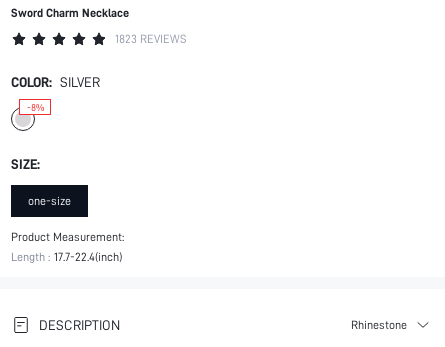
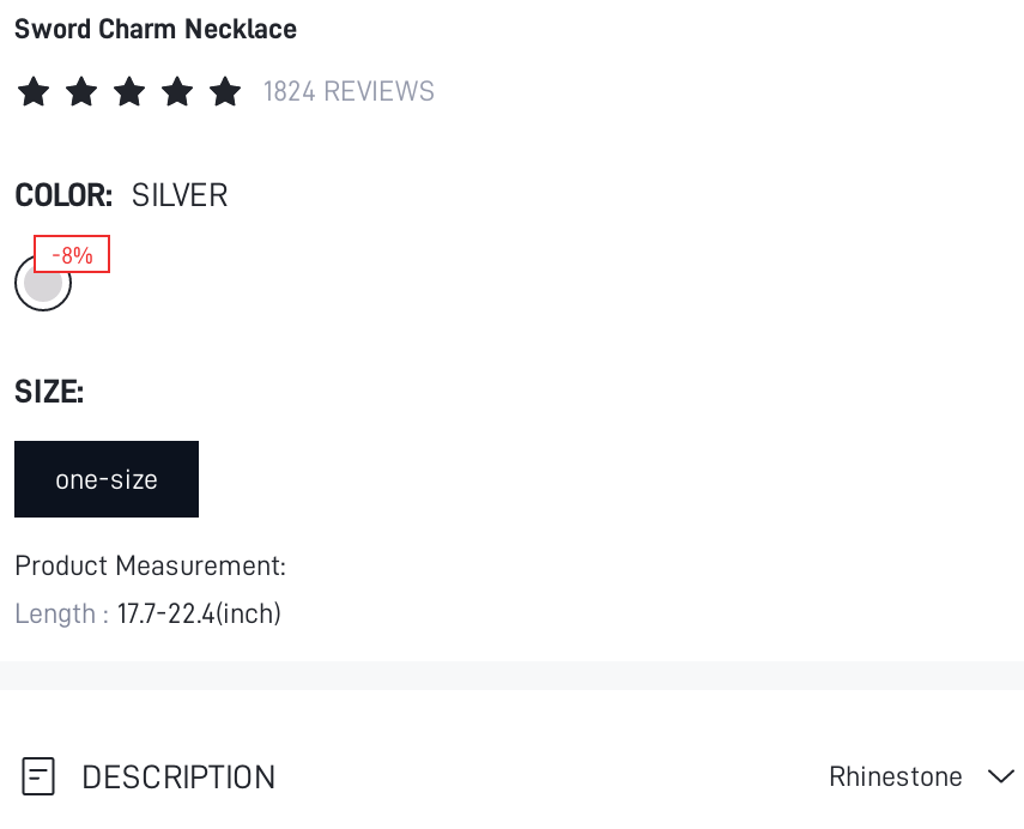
- 1823 REVIEWS
+ 1824 REVIEWS
